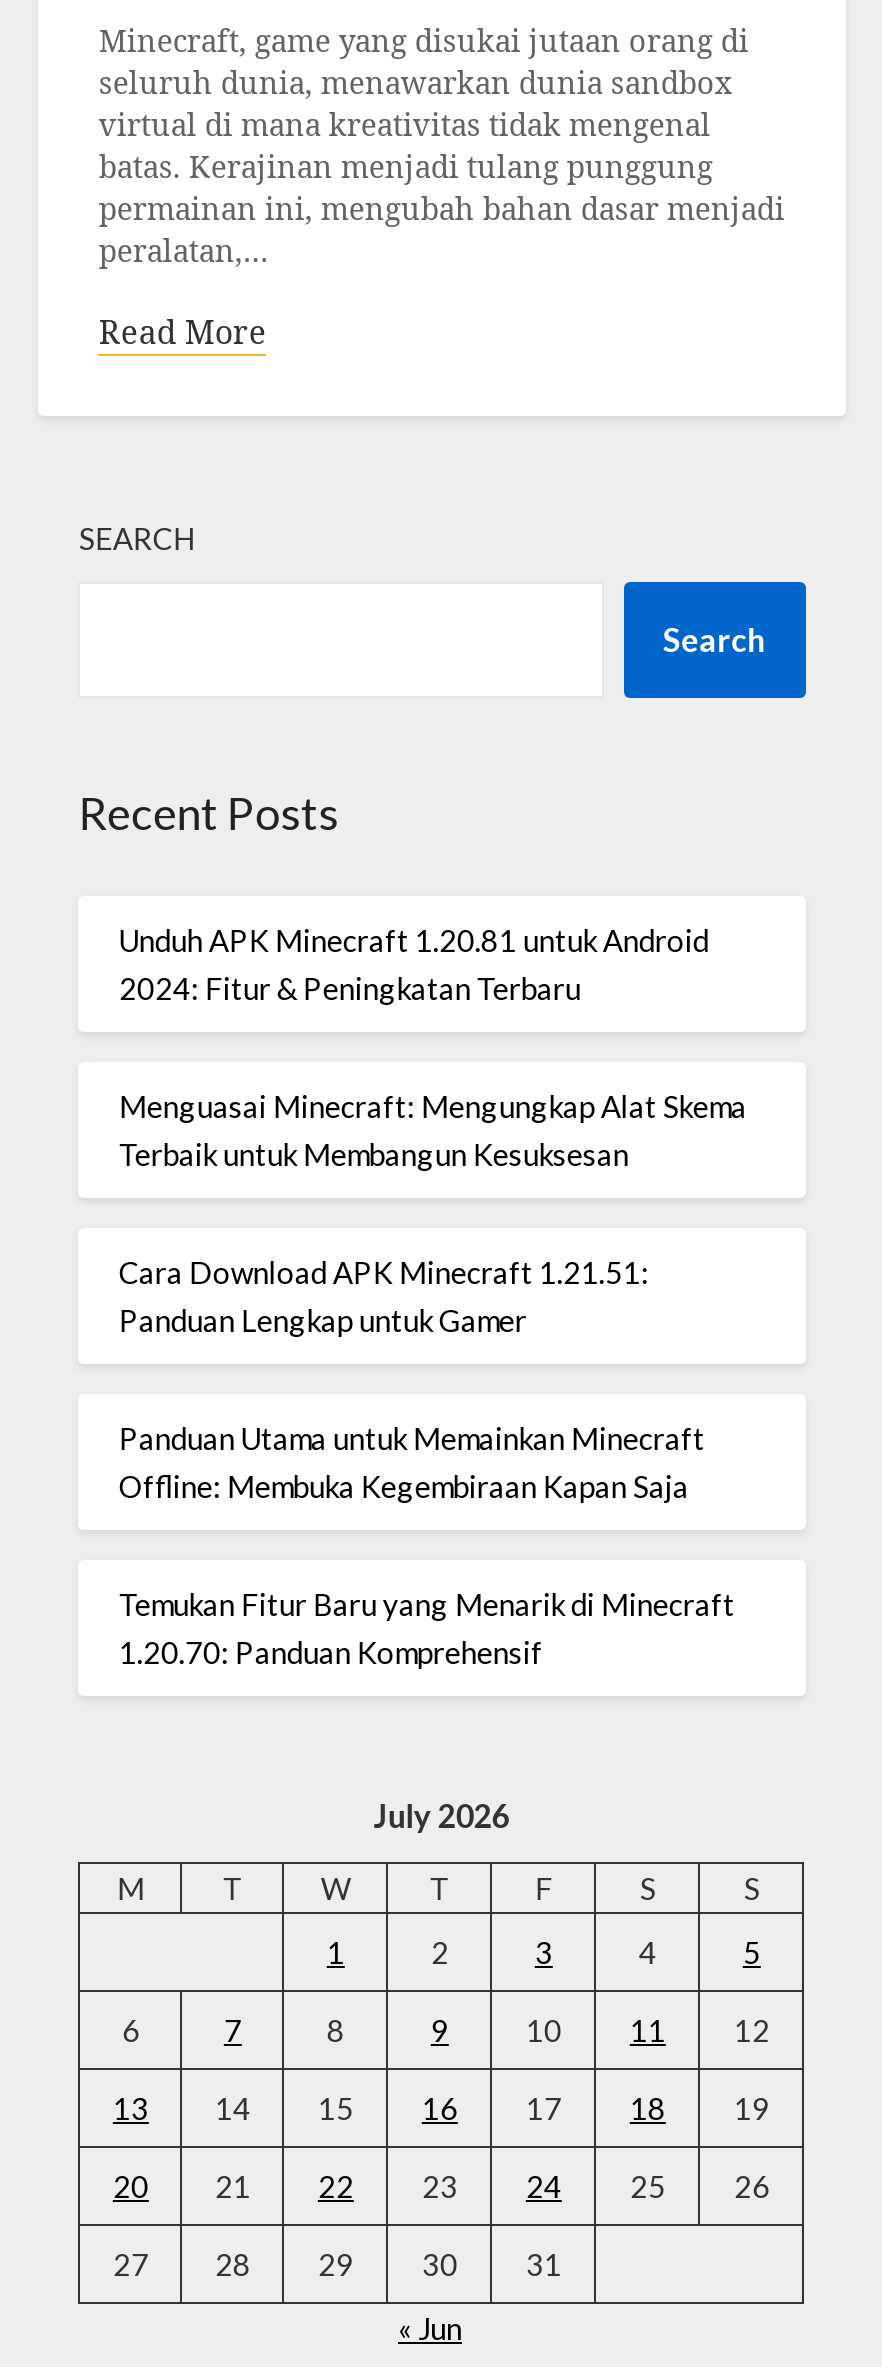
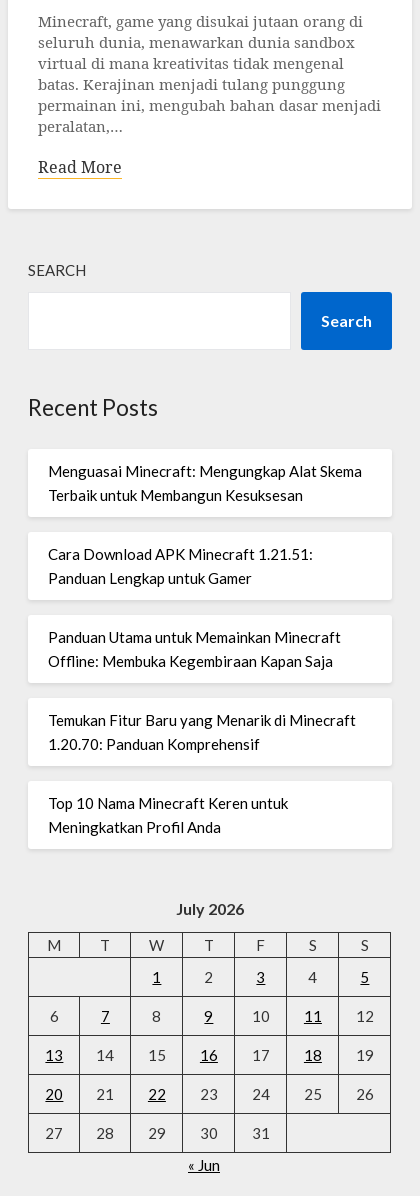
- Unduh APK Minecraft 1.20.81 untuk Android
- 2024: Fitur & Peningkatan Terbaru

moved up: Menguasai Minecraft: Mengungkap Alat Skema | Terbaik untuk Membangun Kesuksesan | Cara Download APK Minecraft 1.21.51: | Panduan Lengkap untuk Gamer | Panduan Utama untuk Memainkan Minecraft | Offline: Membuka Kegembiraan Kapan Saja | Temukan Fitur Baru yang Menarik di Minecraft | 1.20.70: Panduan Komprehensif

+ Top 10 Nama Minecraft Keren untuk
+ Meningkatkan Profil Anda
